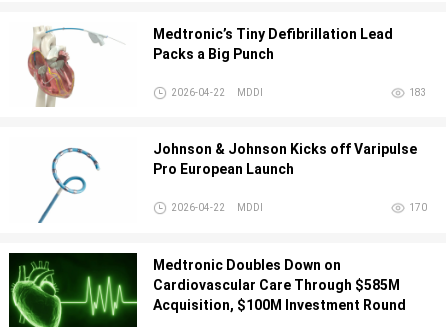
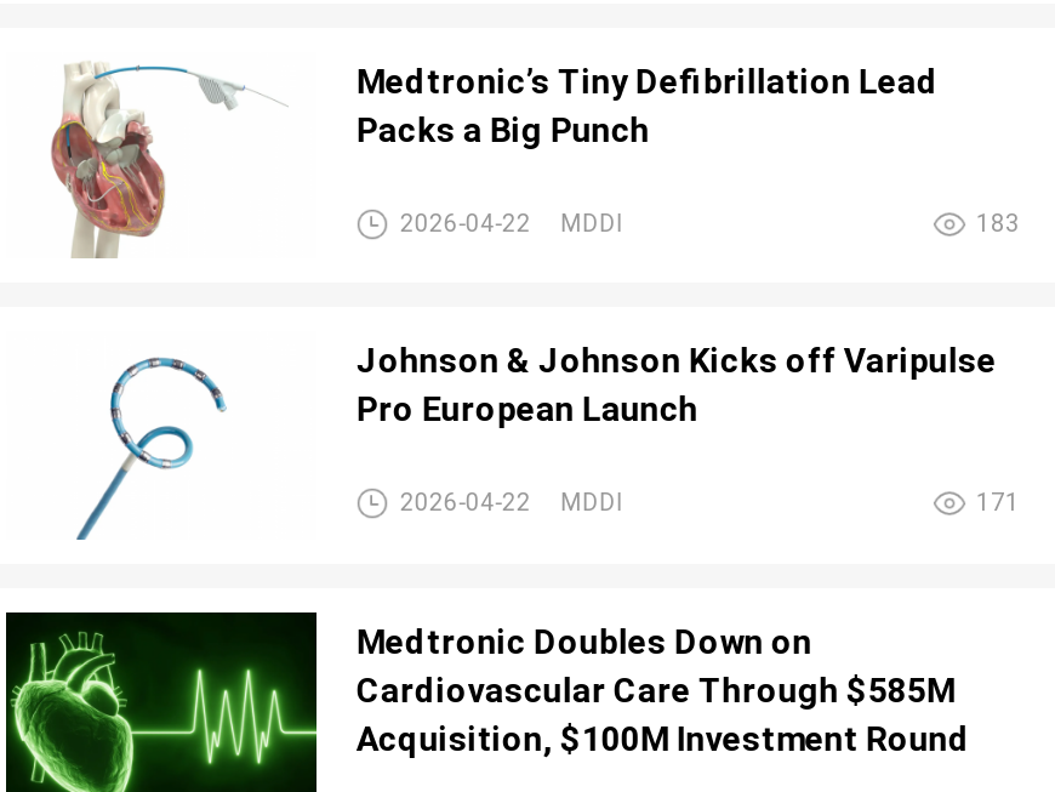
- 170
+ 171
